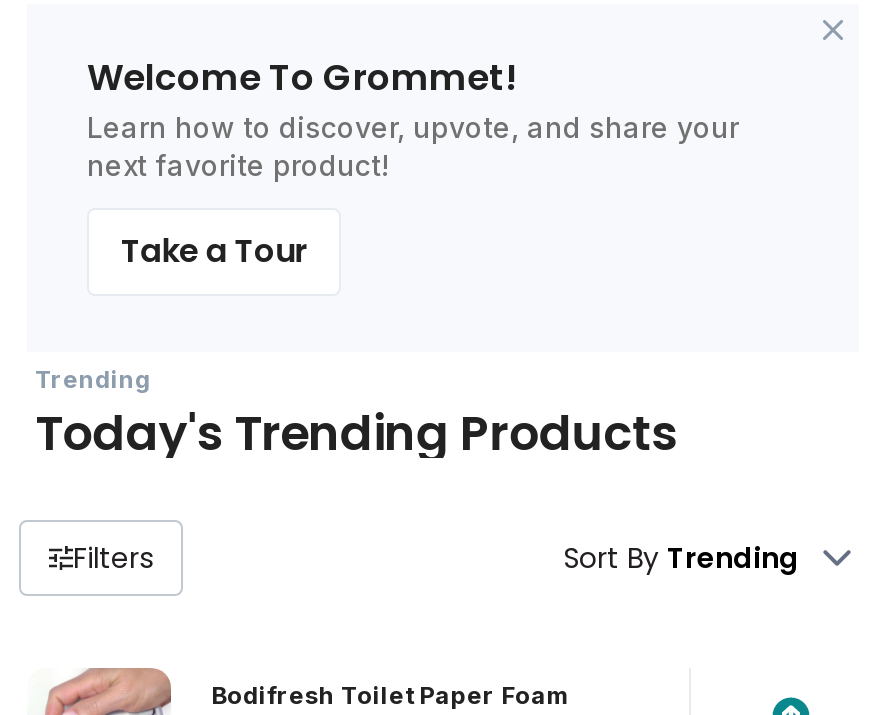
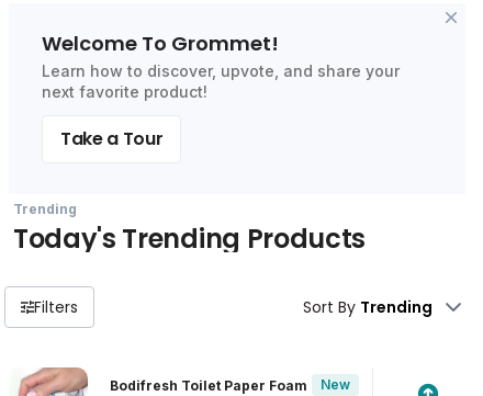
+ New
